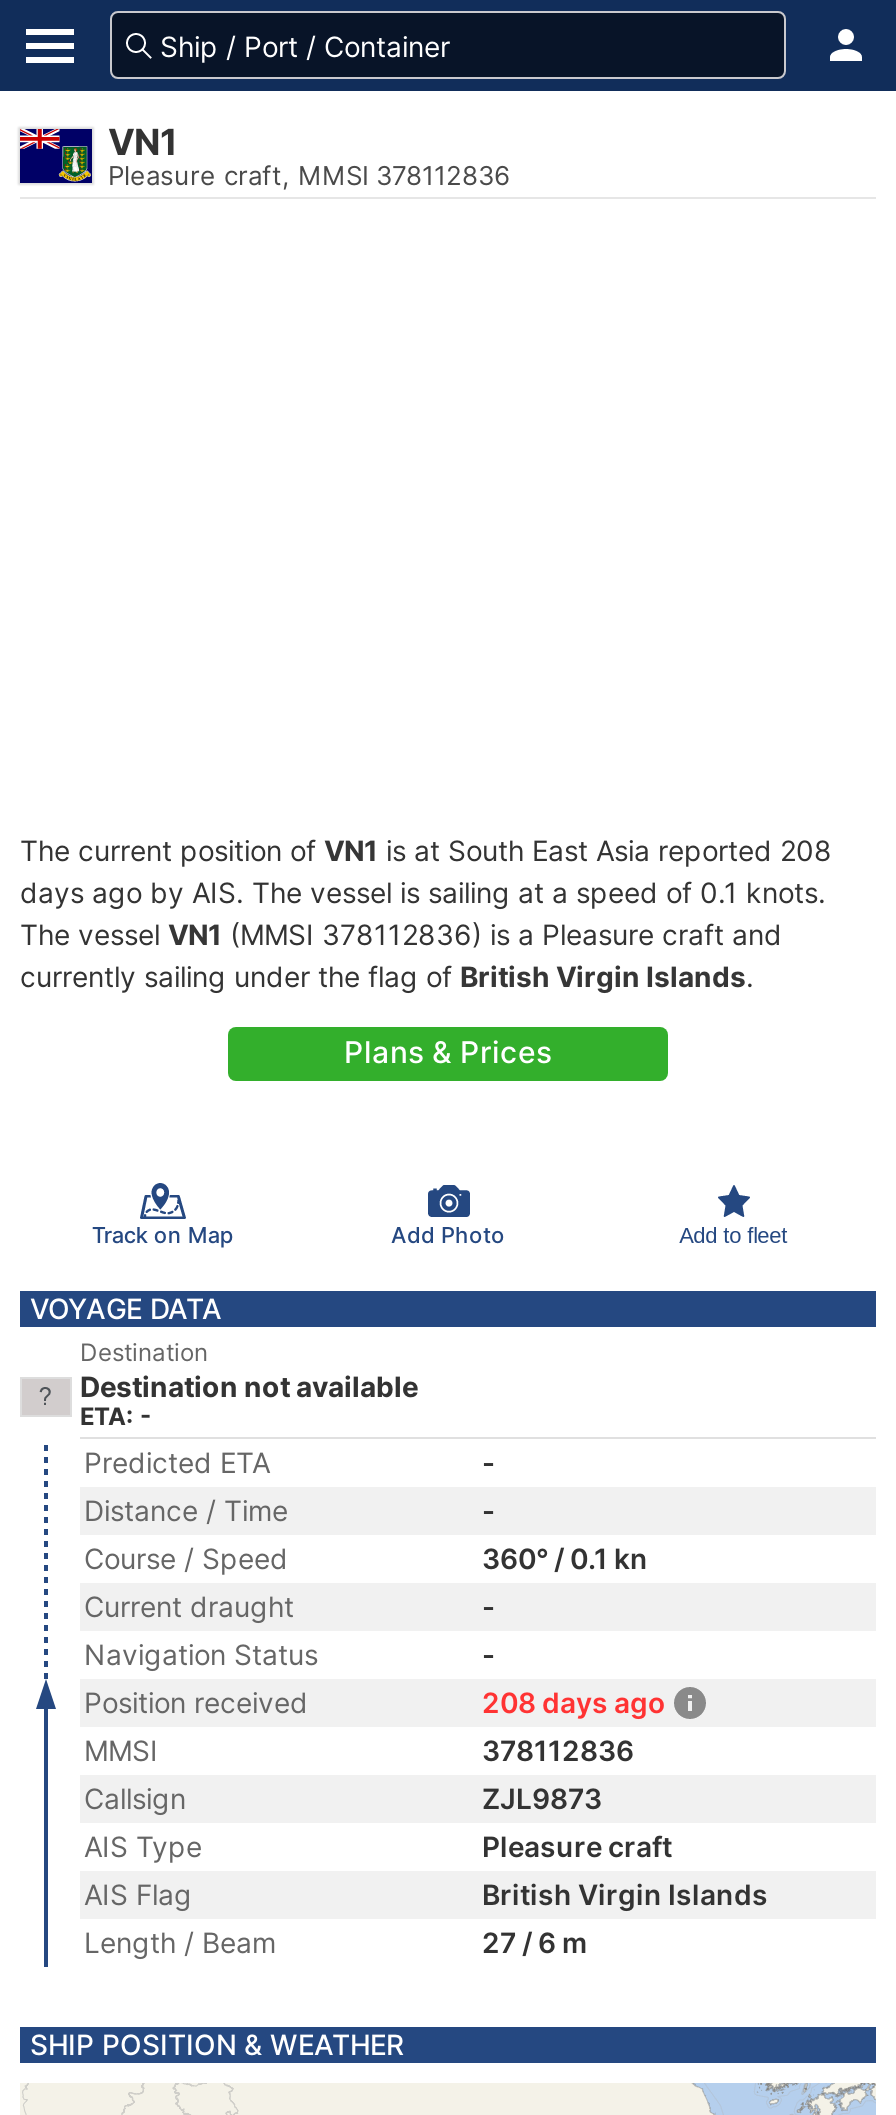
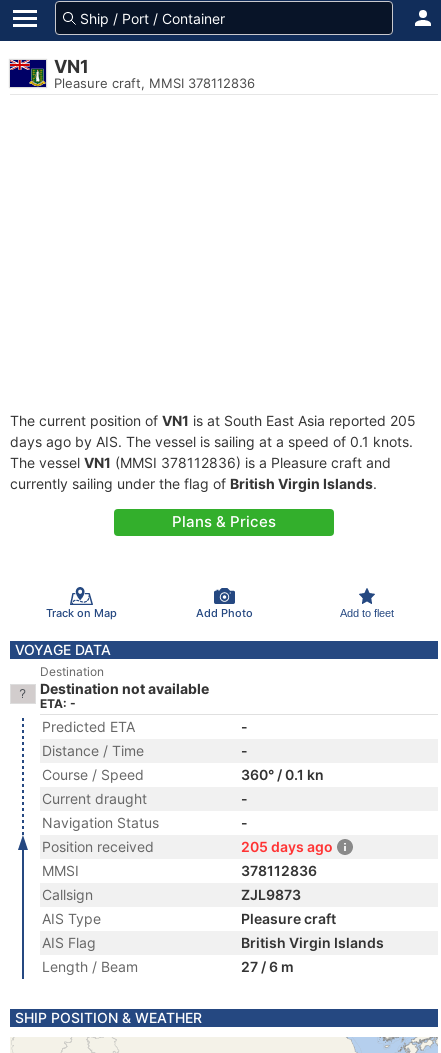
- The current position of VN1 is at South East Asia reported 208
+ The current position of VN1 is at South East Asia reported 205

- 208 days ago
+ 205 days ago
